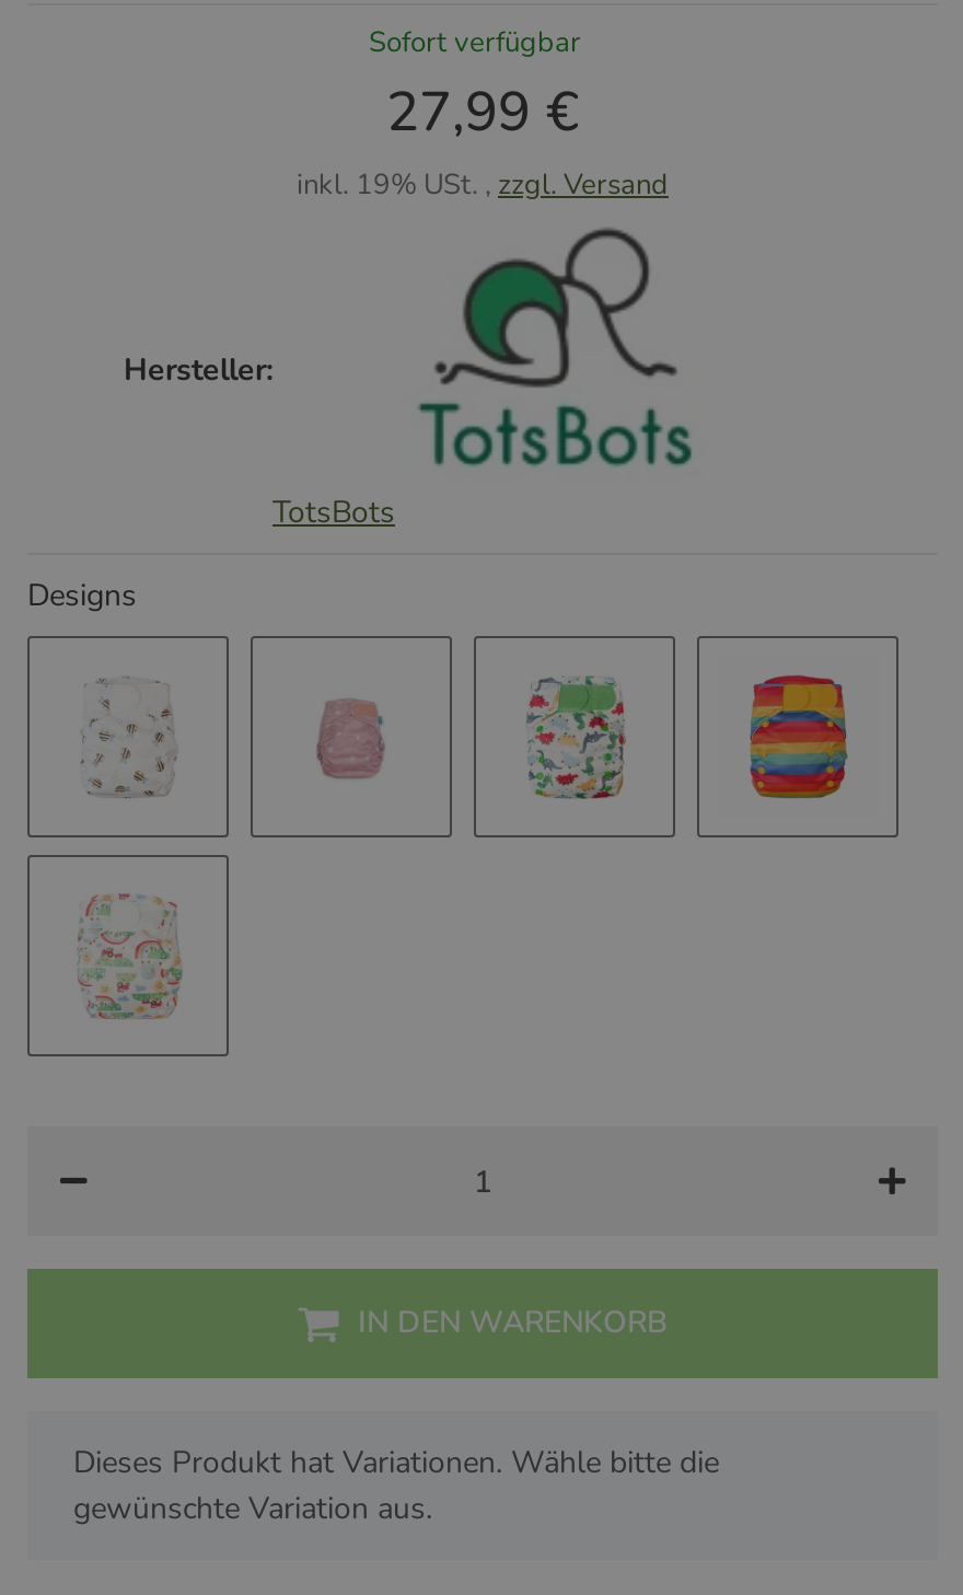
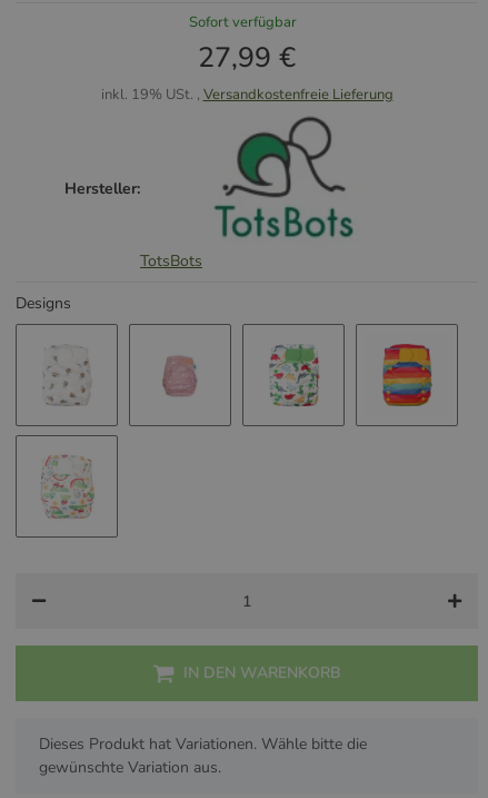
- inkl. 19% USt. , zzgl. Versand
+ inkl. 19% USt. , Versandkostenfreie Lieferung
